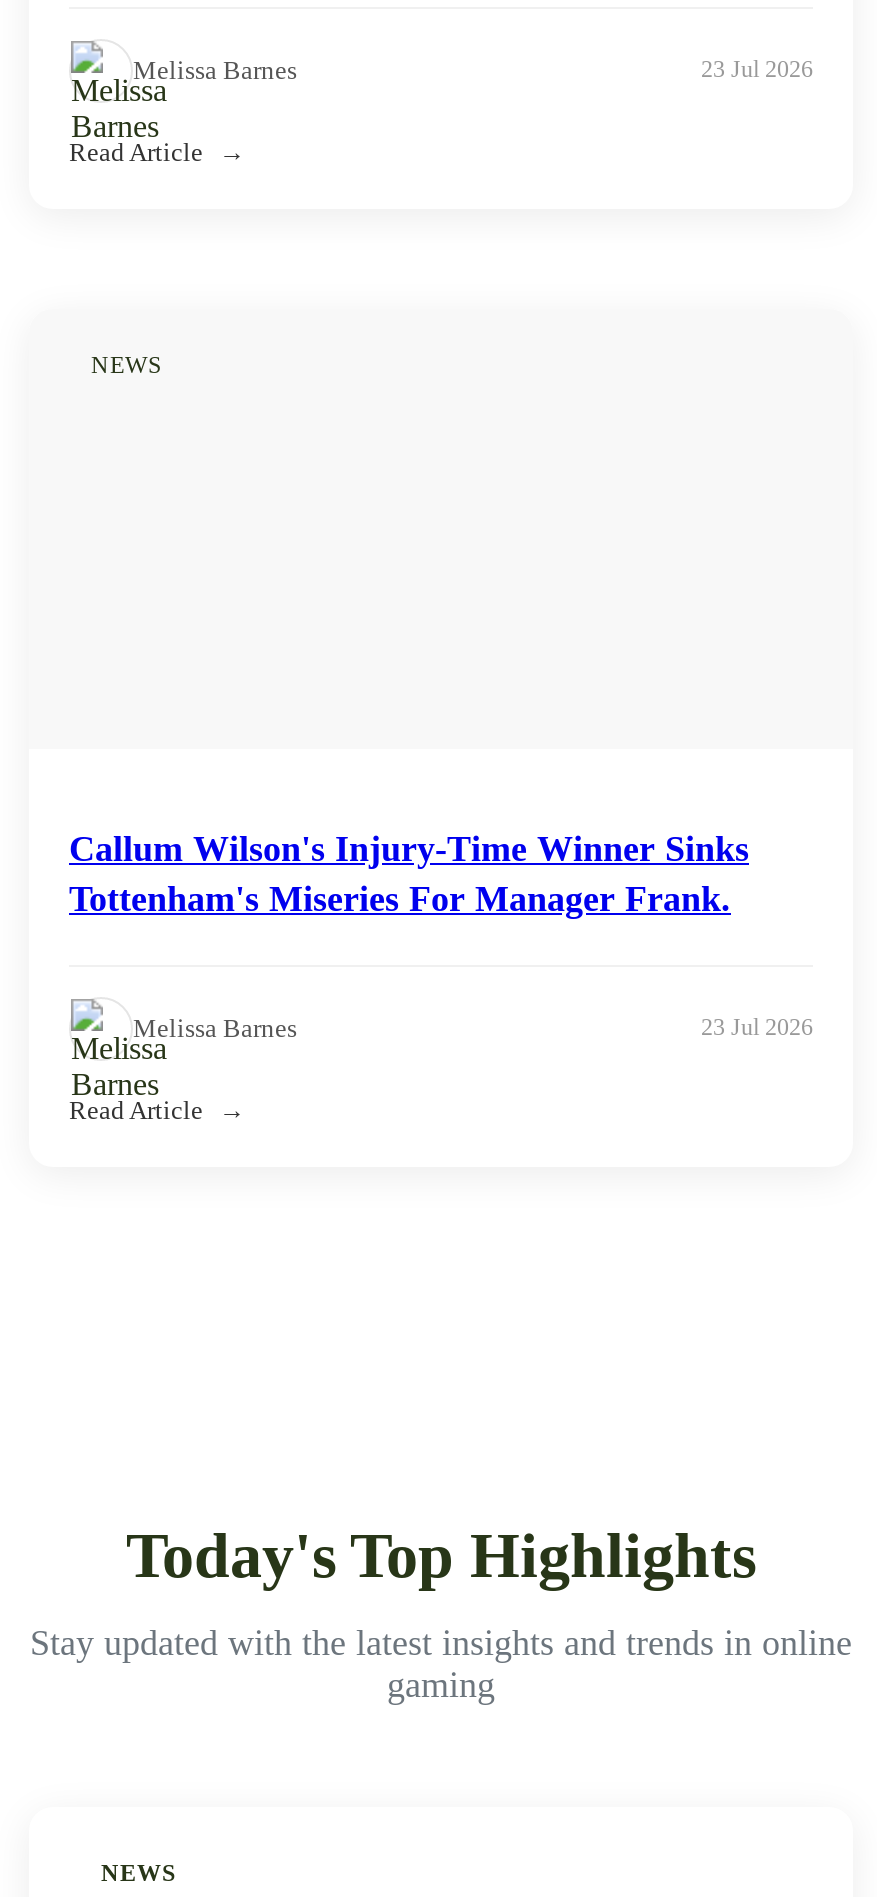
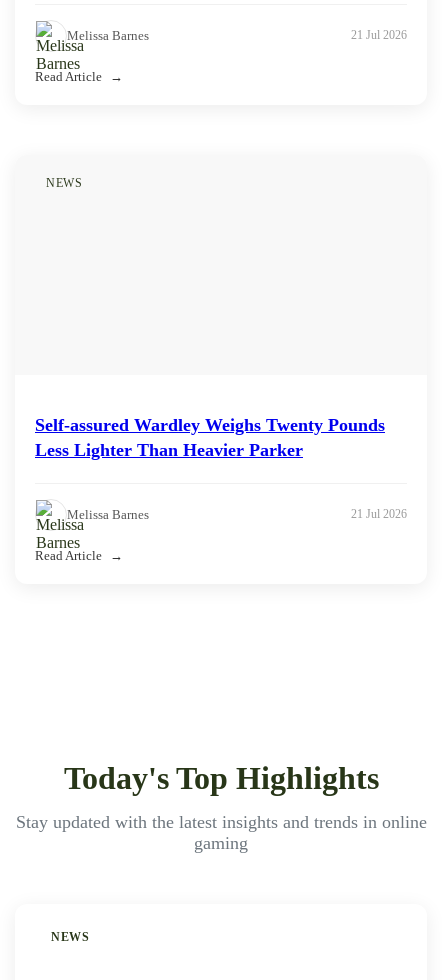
- 23 Jul 2026
+ 21 Jul 2026

- Callum Wilson's Injury-Time Winner Sinks
- Tottenham's Miseries For Manager Frank.
+ Self-assured Wardley Weighs Twenty Pounds
+ Less Lighter Than Heavier Parker

- 23 Jul 2026
+ 21 Jul 2026
